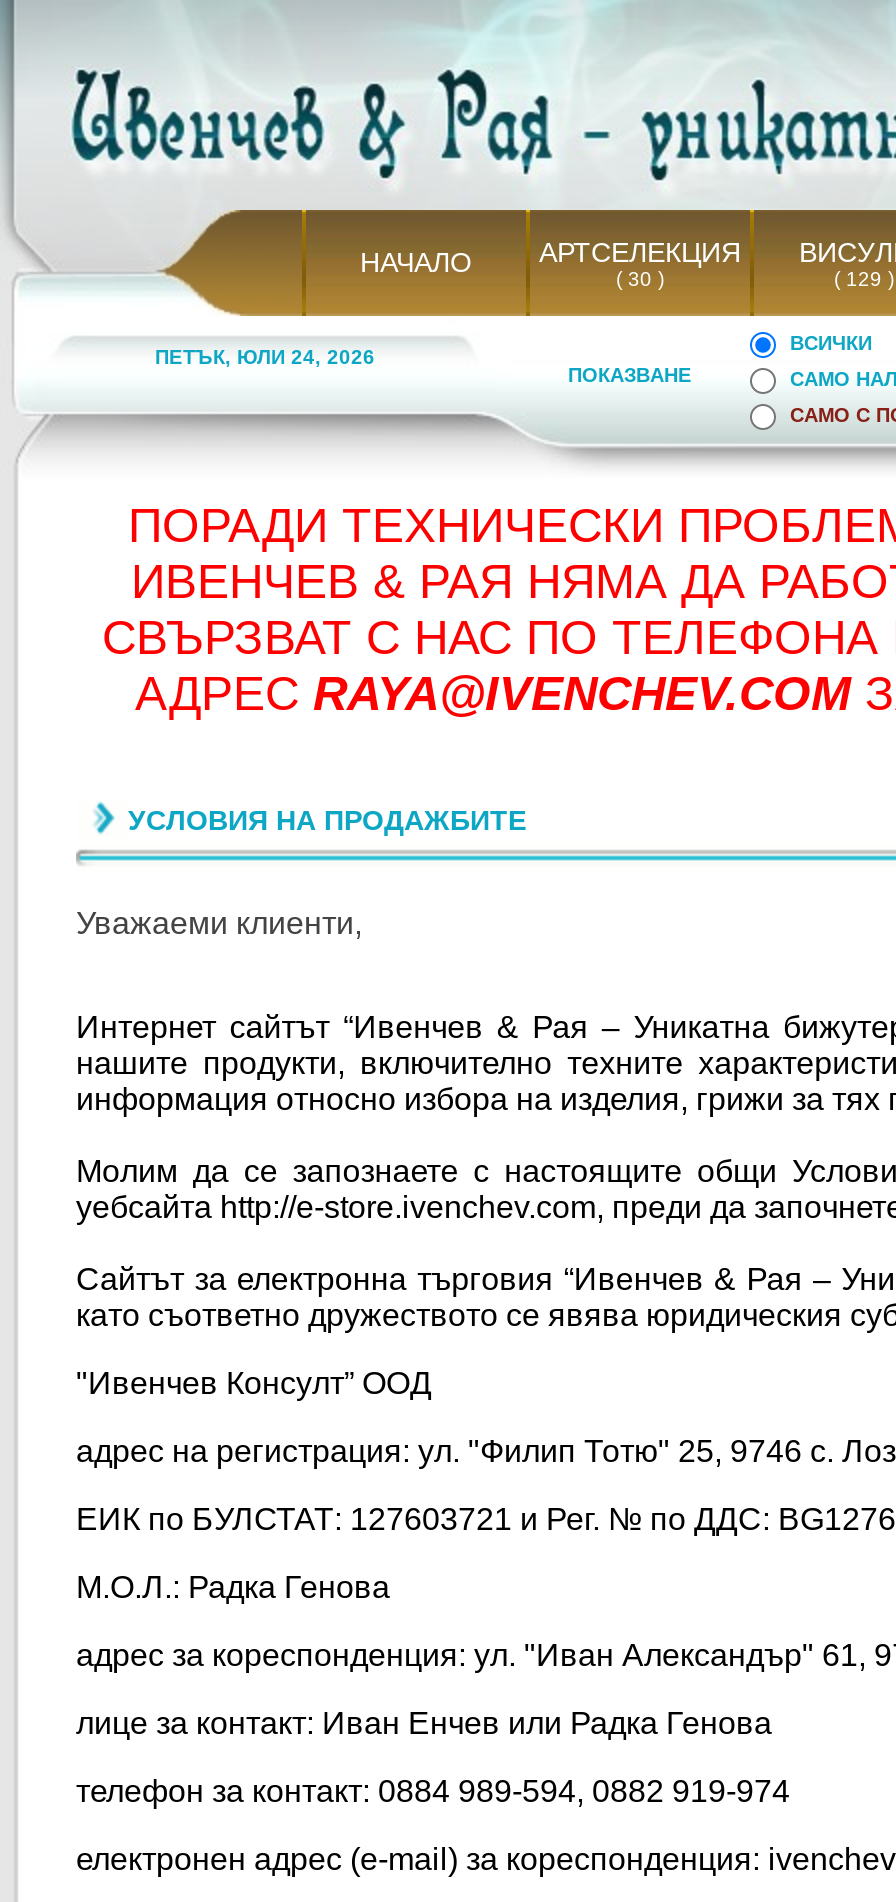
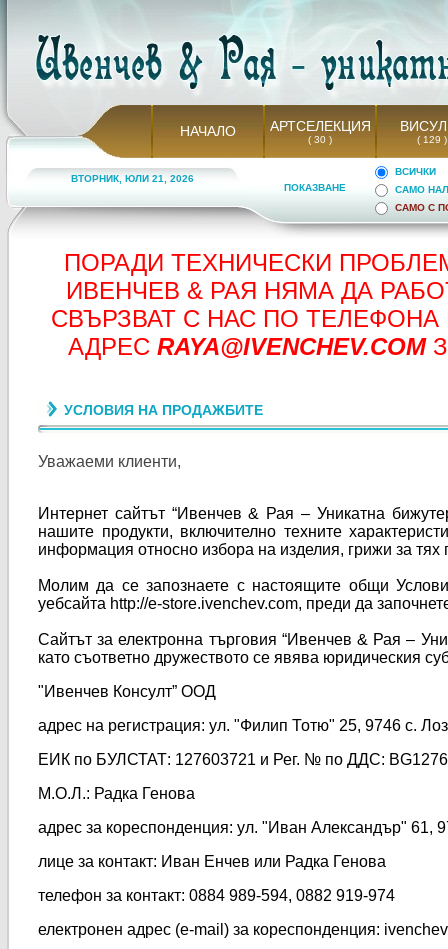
- ПЕТЪК, ЮЛИ 24, 2026
+ ВТОРНИК, ЮЛИ 21, 2026
